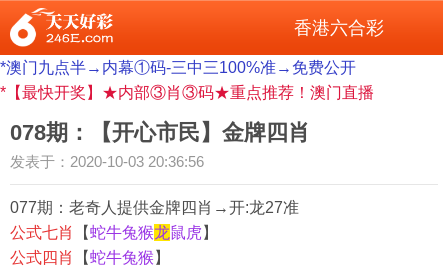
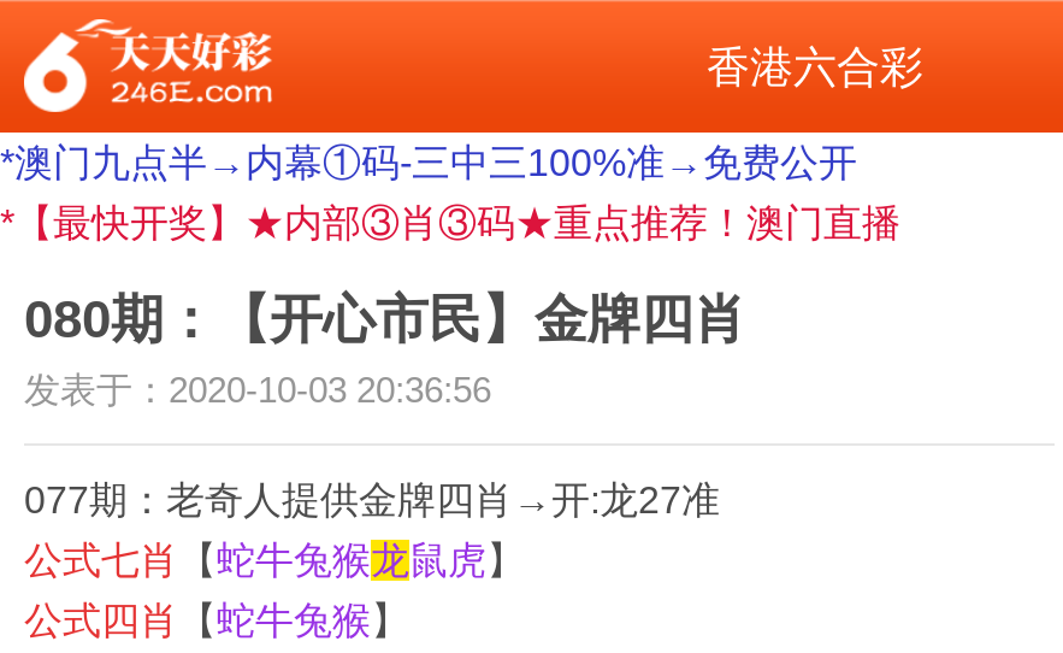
- 078期：【开心市民】金牌四肖
+ 080期：【开心市民】金牌四肖
